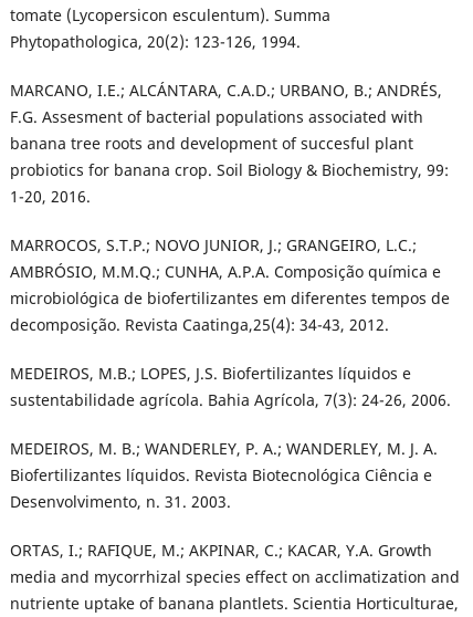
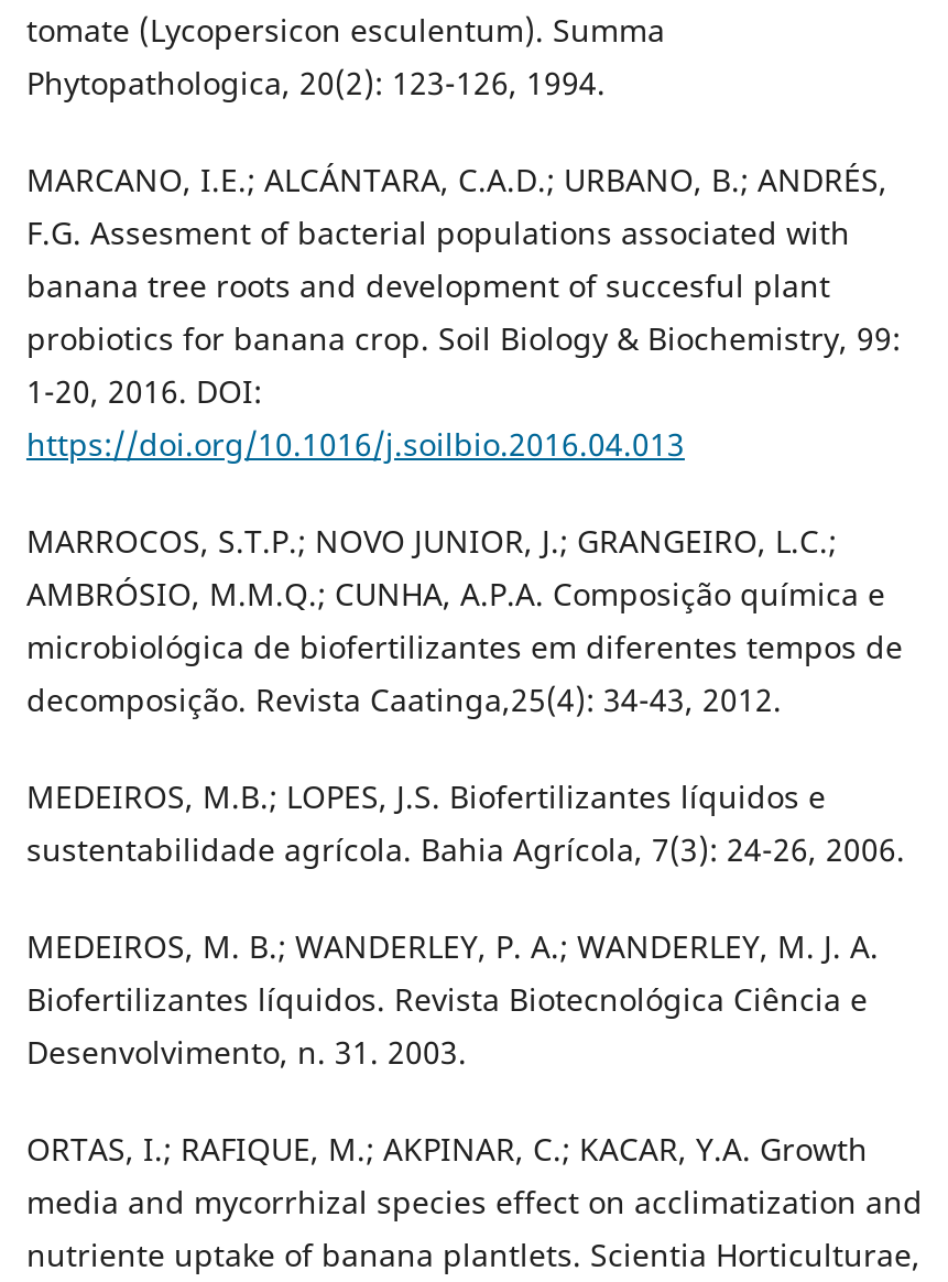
- 1-20, 2016.
+ 1-20, 2016. DOI:
+ https://doi.org/10.1016/j.soilbio.2016.04.013
